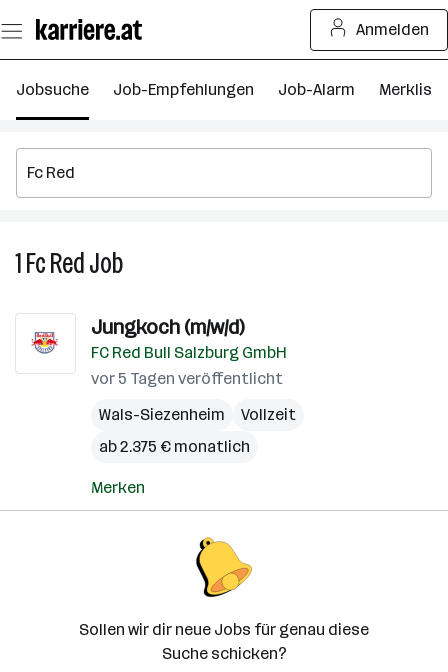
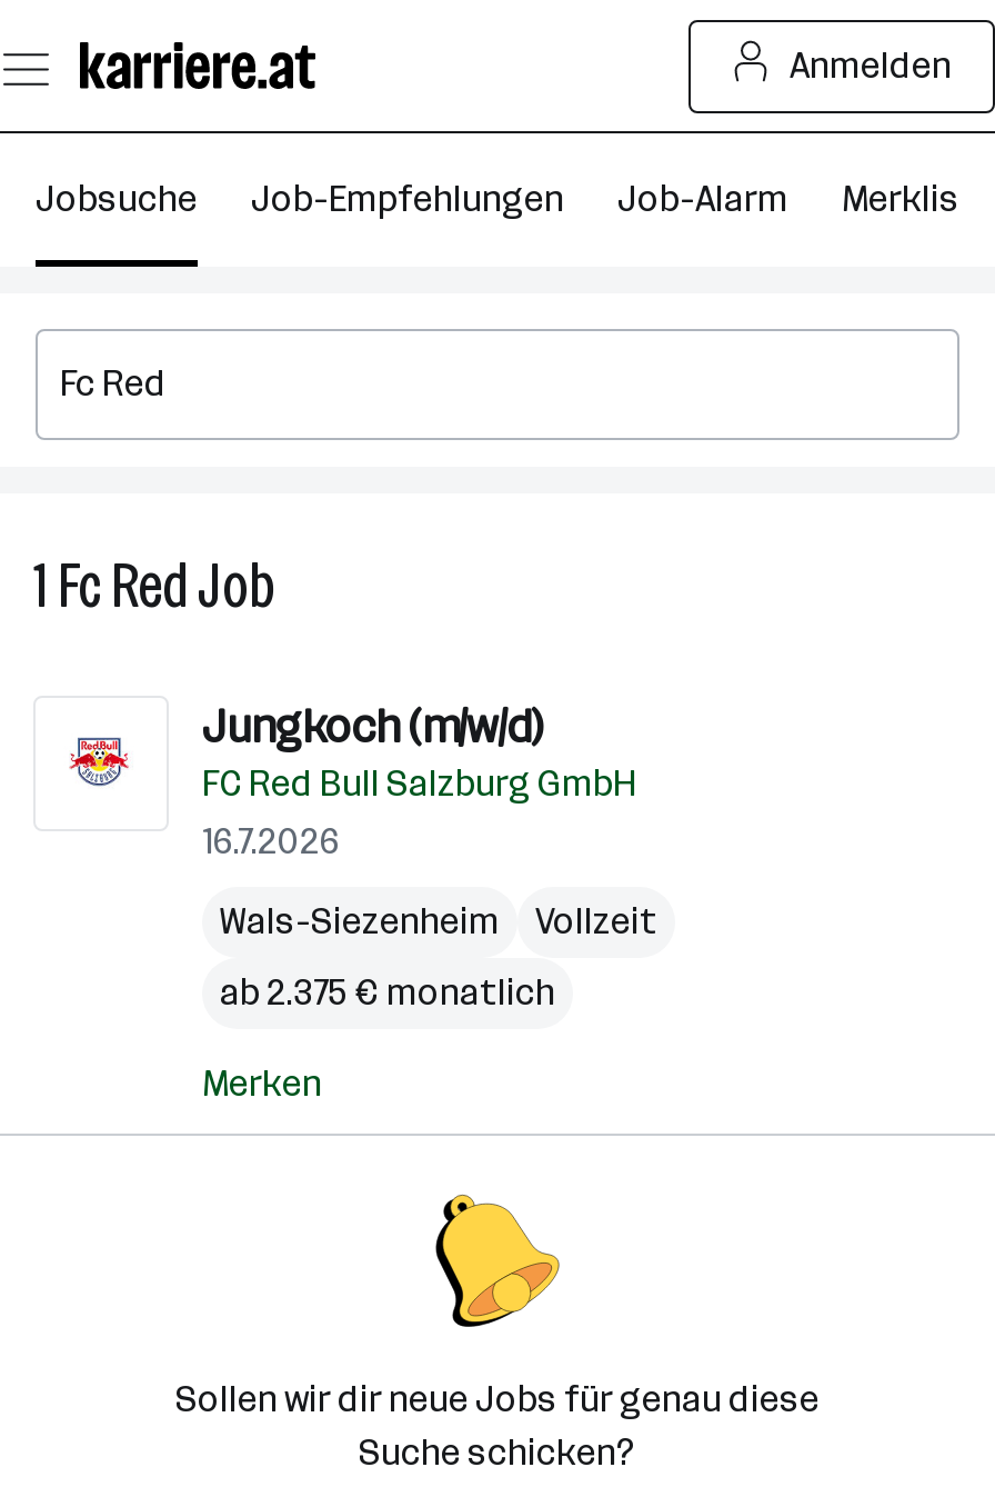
- vor 5 Tagen veröffentlicht
+ 16.7.2026
